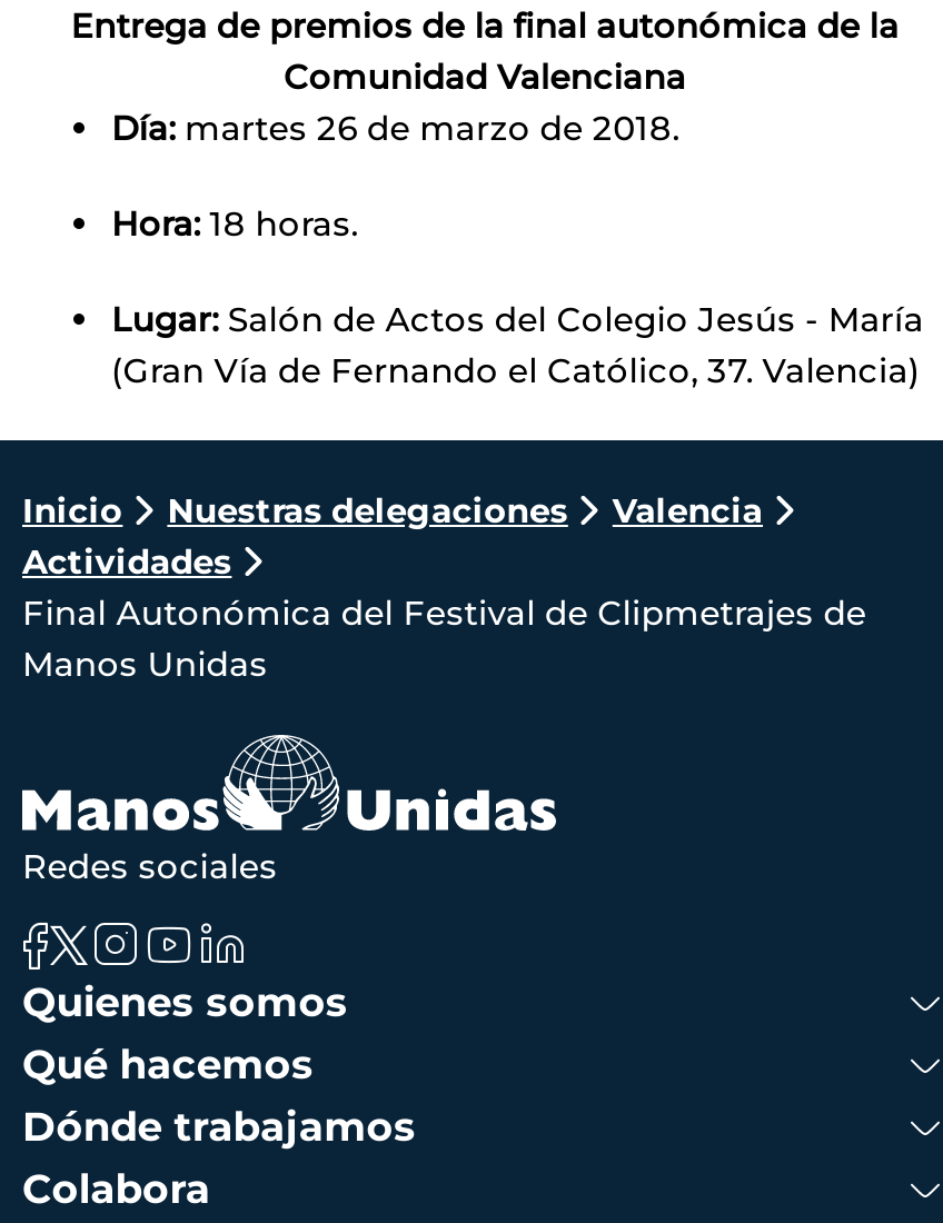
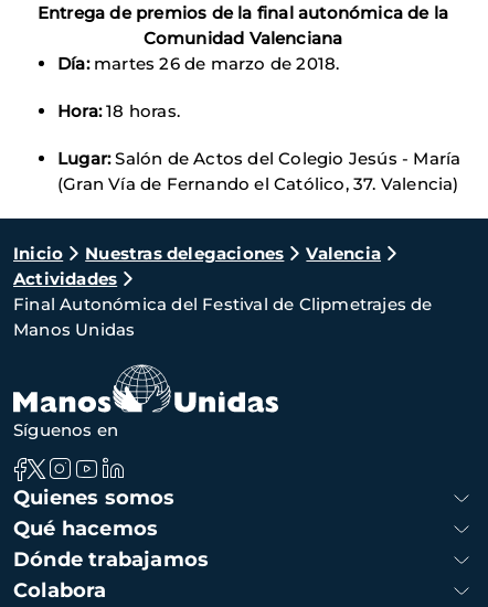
- Redes sociales
+ Síguenos en
